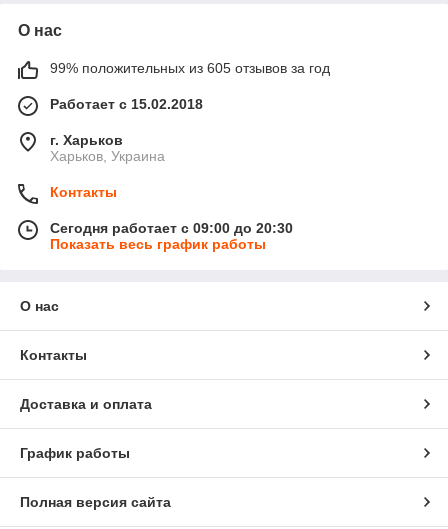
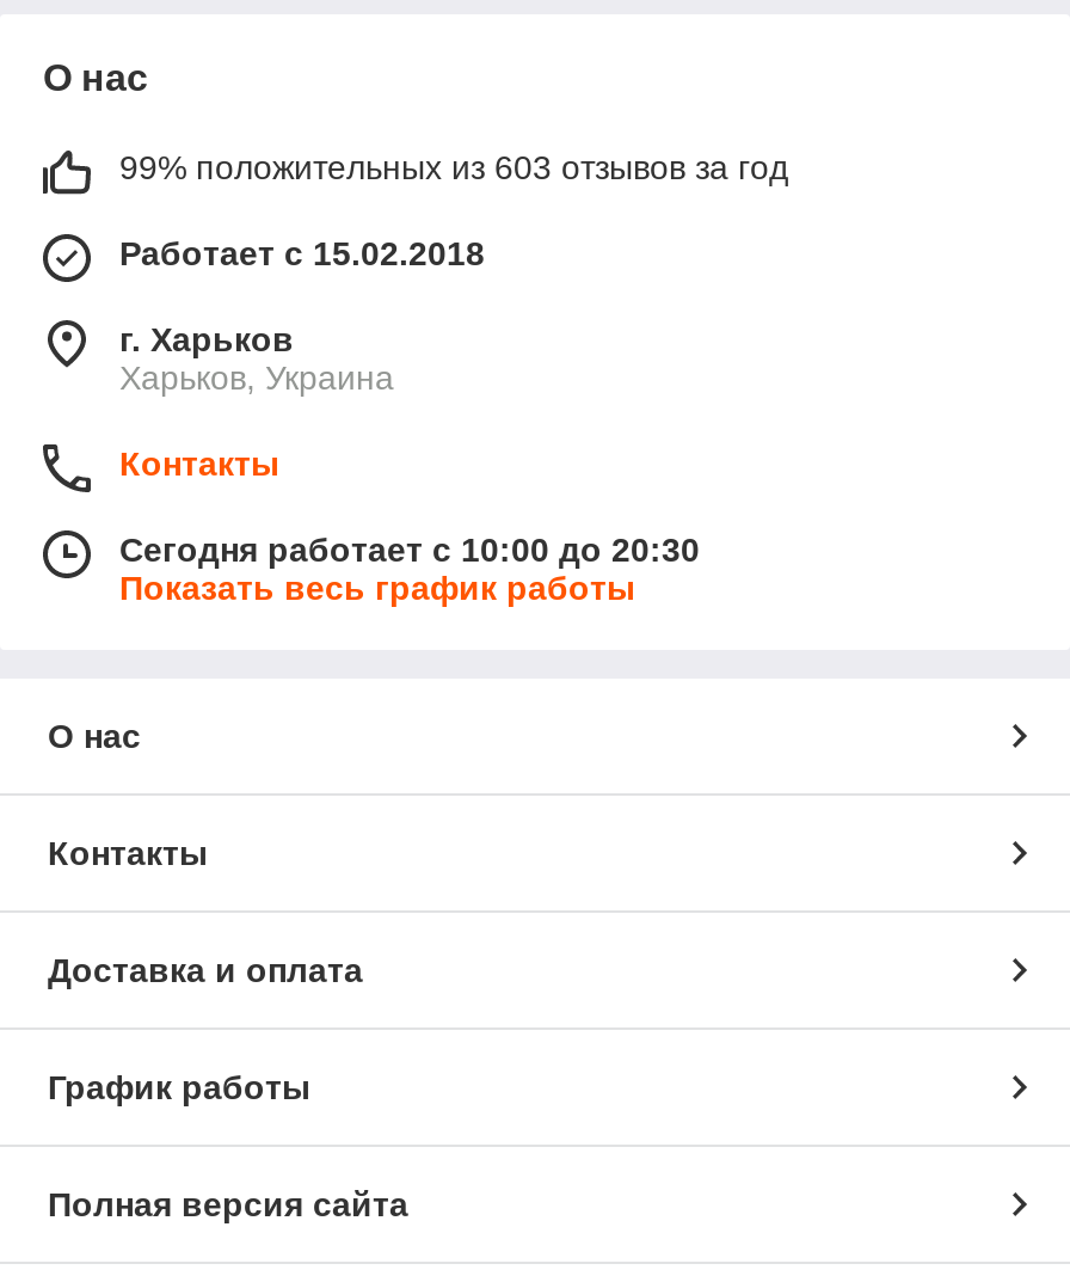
- 99% положительных из 605 отзывов за год
+ 99% положительных из 603 отзывов за год

- Сегодня работает с 09:00 до 20:30
+ Сегодня работает с 10:00 до 20:30
